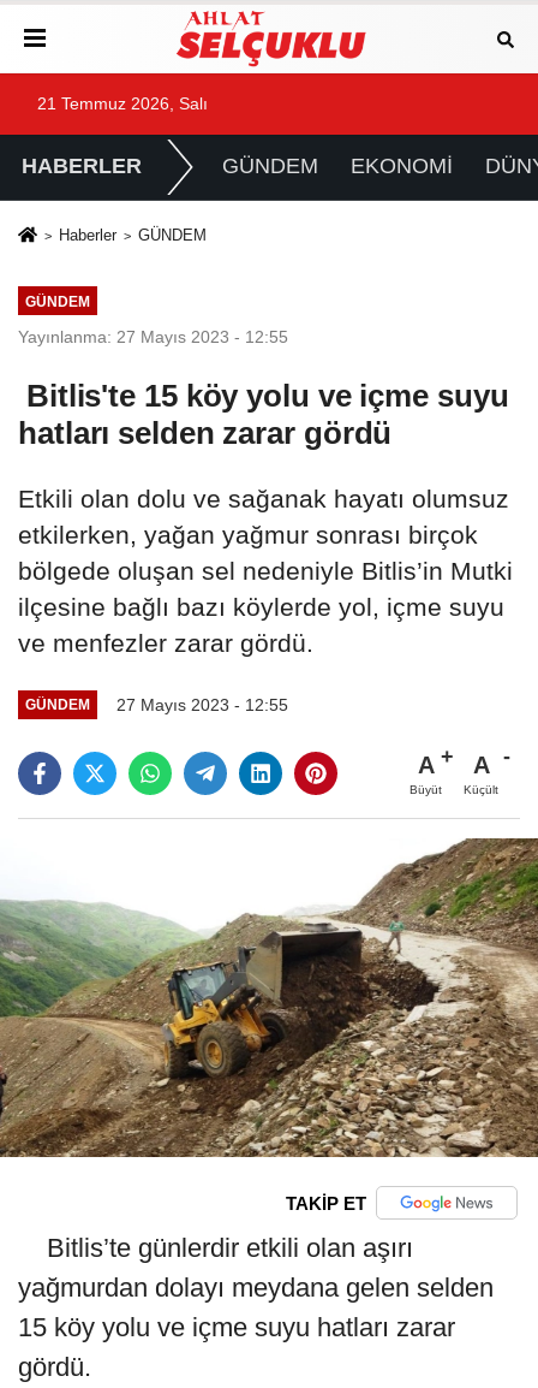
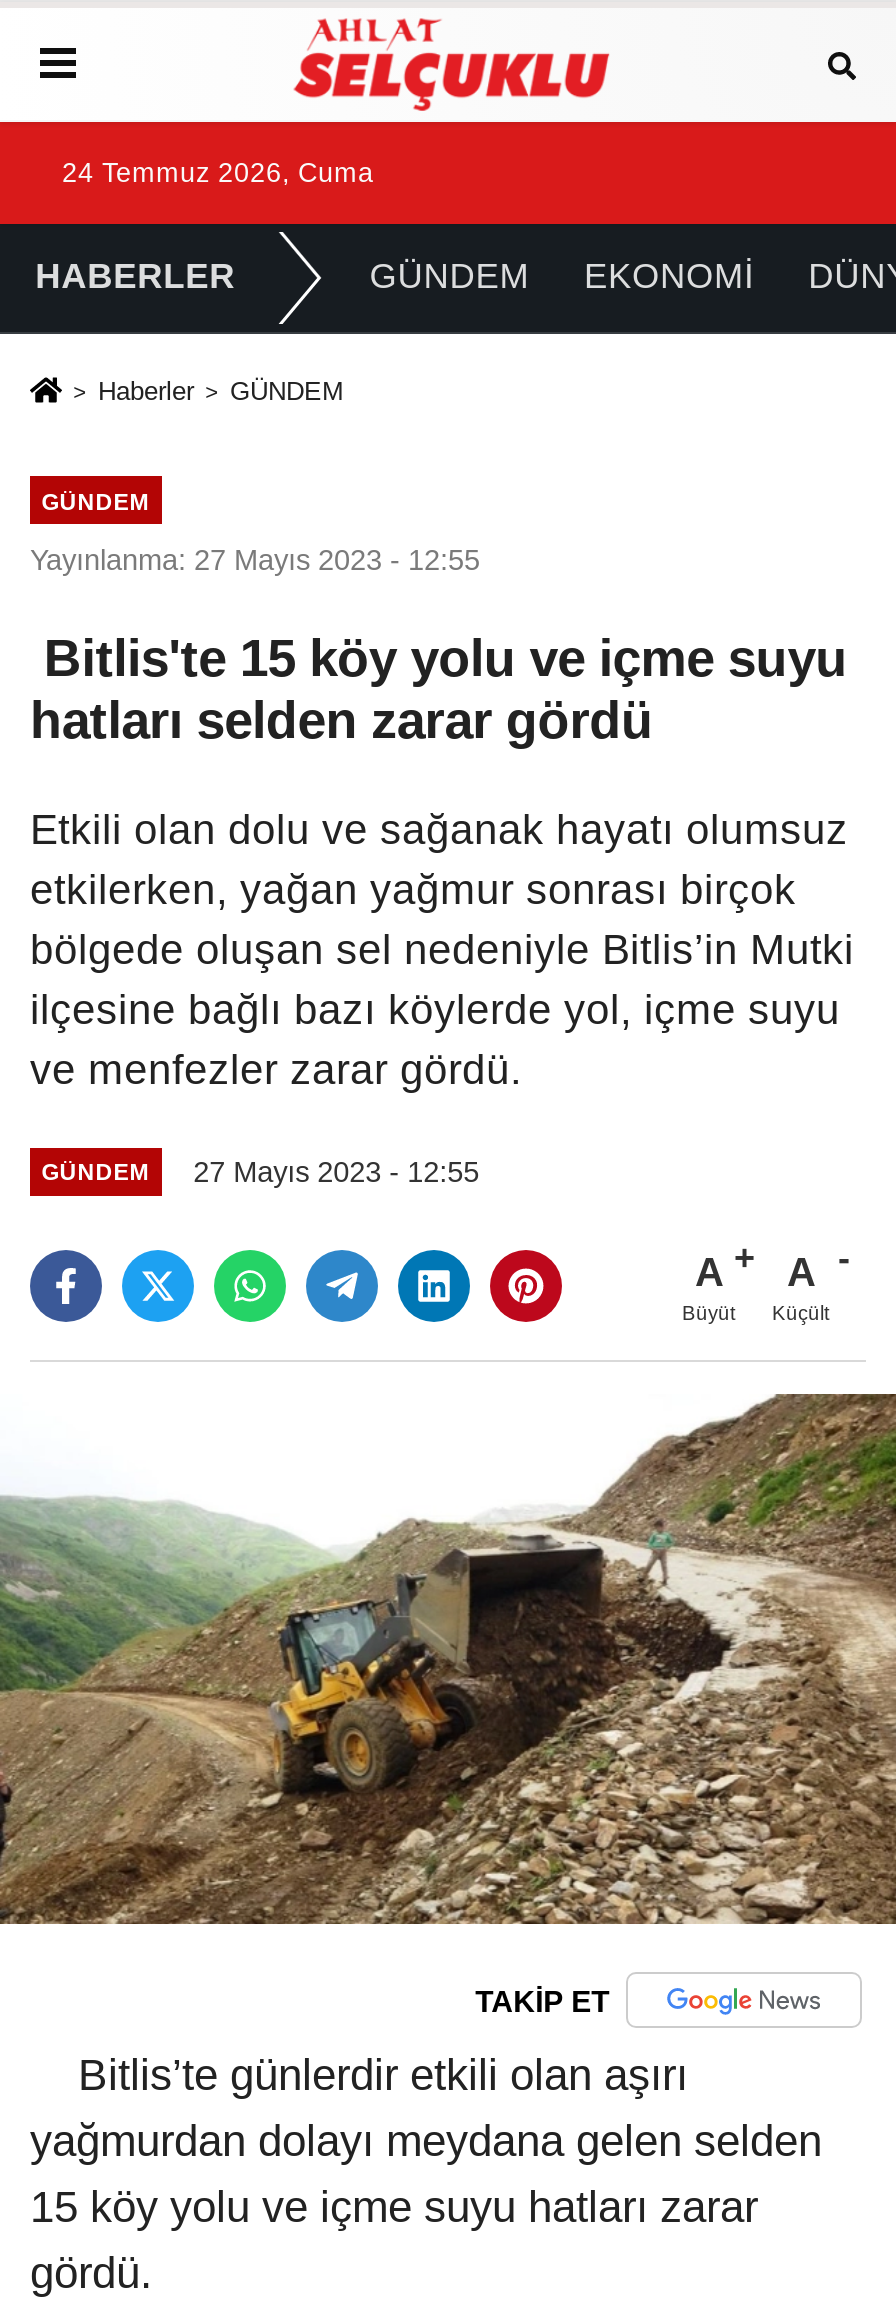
- 21 Temmuz 2026, Salı
+ 24 Temmuz 2026, Cuma
